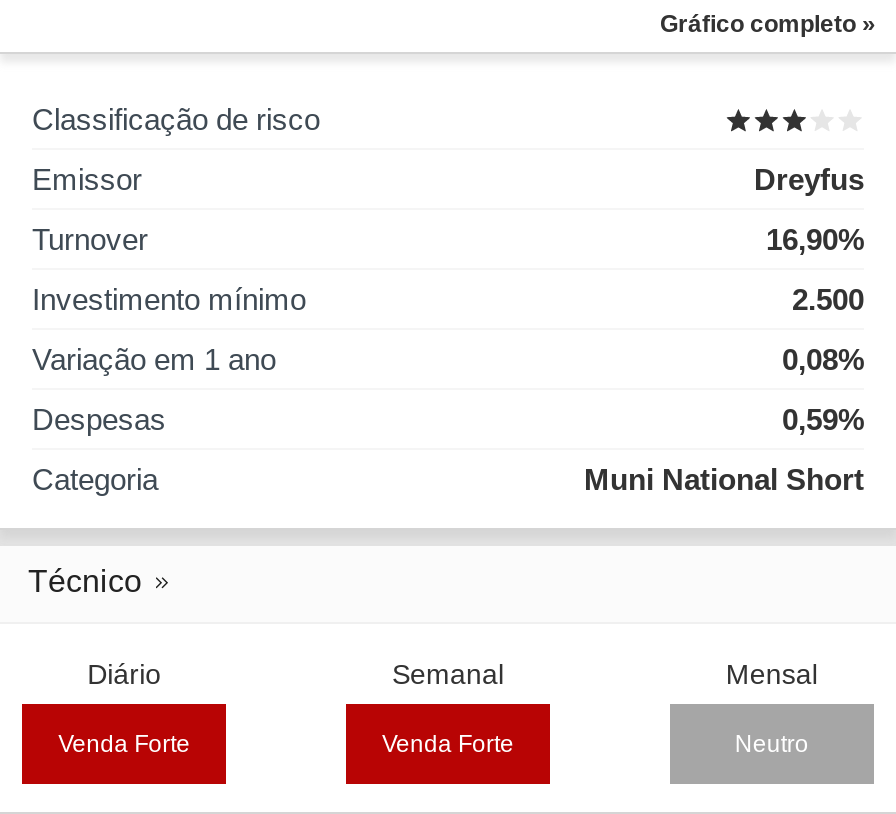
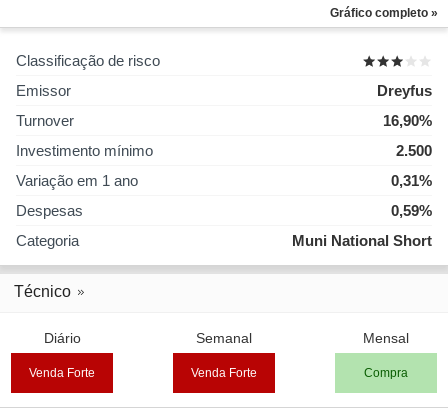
- 0,08%
+ 0,31%

- Neutro
+ Compra
